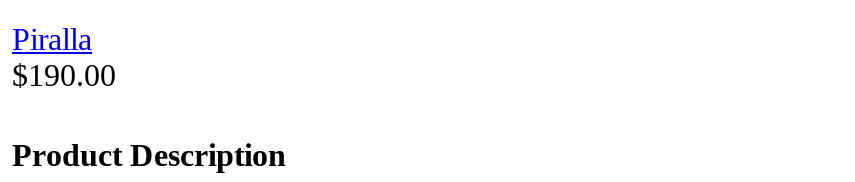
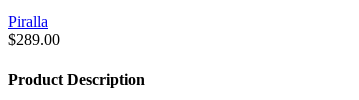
- $190.00
+ $289.00
